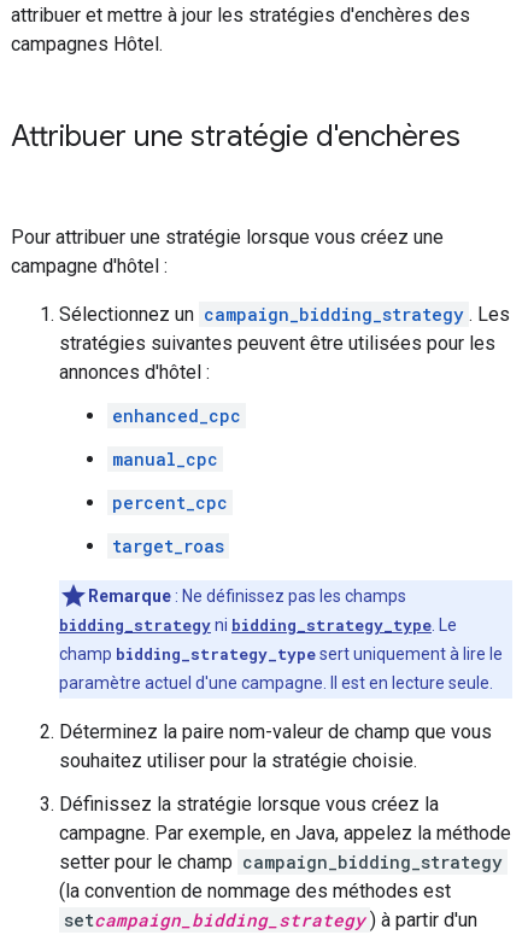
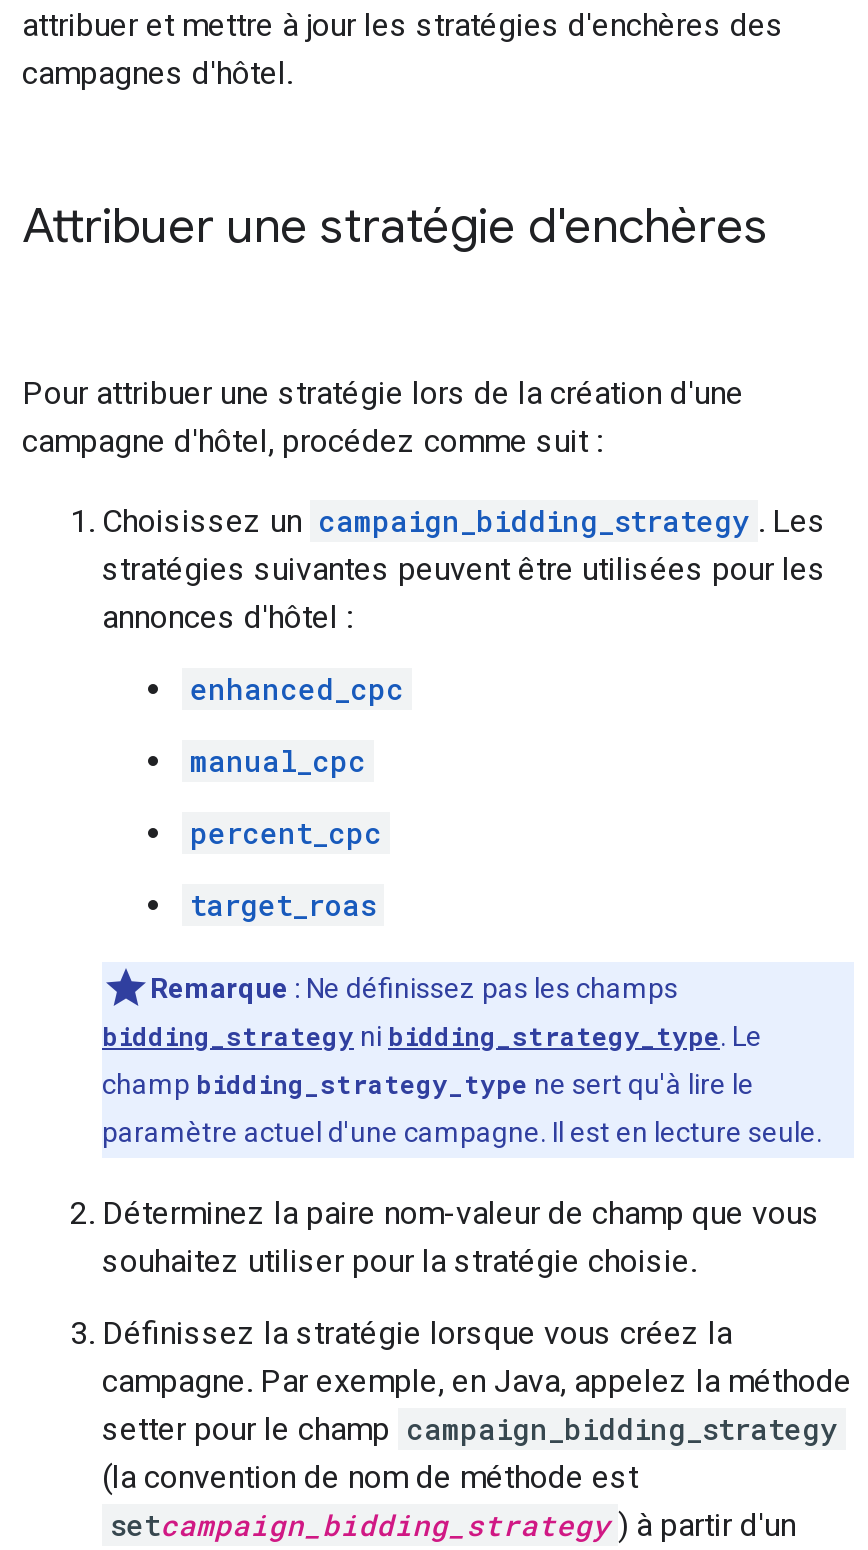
- campagnes Hôtel.
+ campagnes d'hôtel.

- Pour attribuer une stratégie lorsque vous créez une
- campagne d'hôtel :
+ Pour attribuer une stratégie lors de la création d'une
+ campagne d'hôtel, procédez comme suit :

- Sélectionnez un campaign_bidding_strategy . Les
+ Choisissez un campaign_bidding_strategy . Les

- champ bidding_strategy_type sert uniquement à lire le
+ champ bidding_strategy_type ne sert qu'à lire le

- (la convention de nommage des méthodes est
+ (la convention de nom de méthode est
